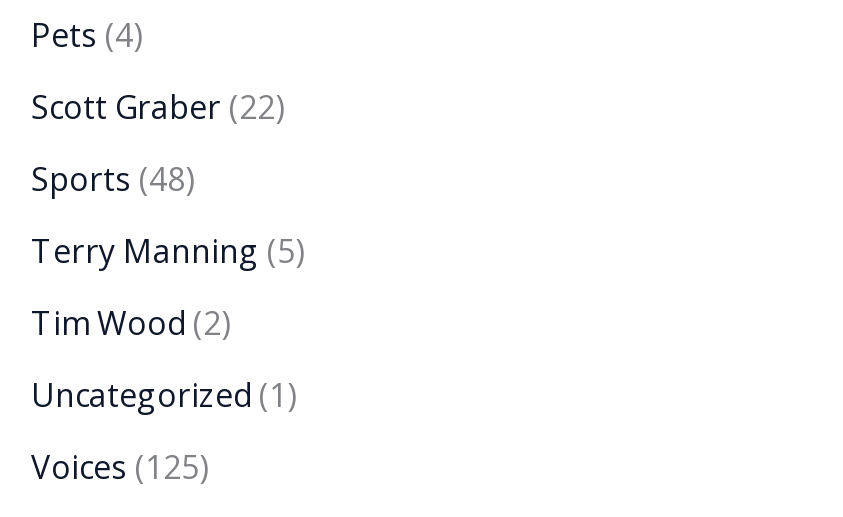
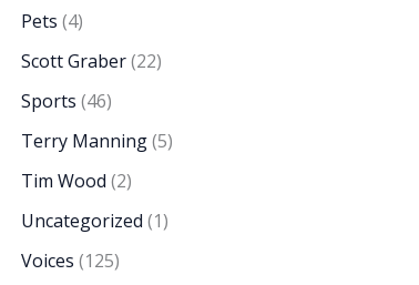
- Sports (48)
+ Sports (46)
